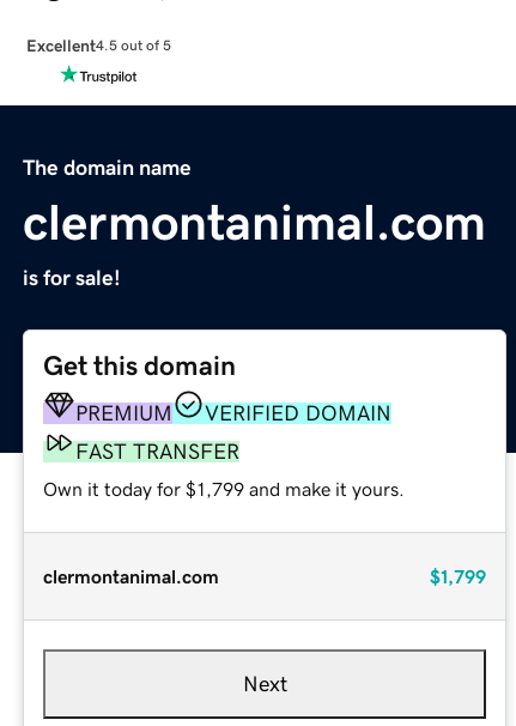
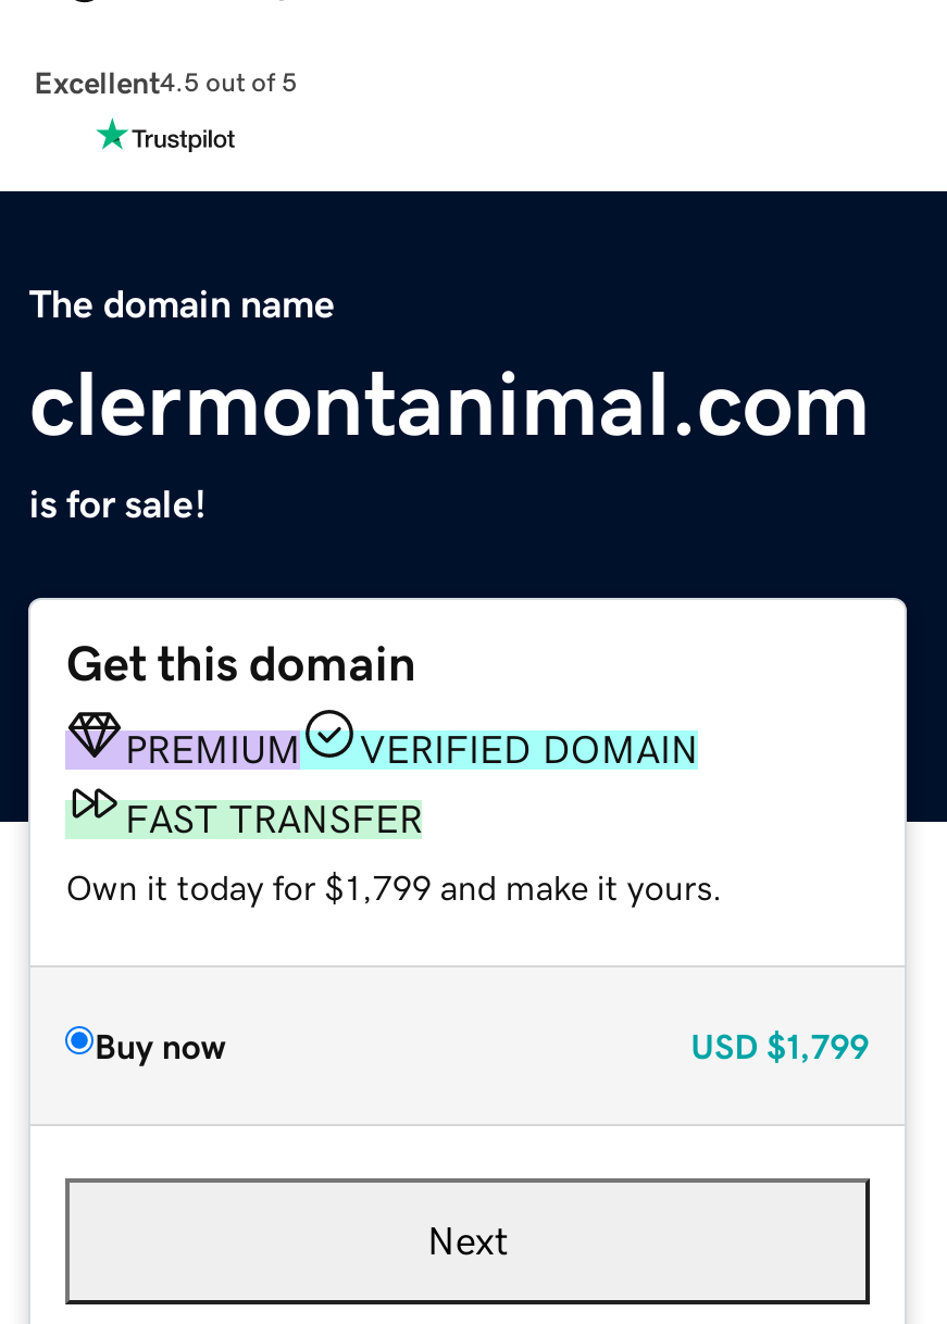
- clermontanimal.com
- $1,799
+ Buy now
+ USD $1,799
